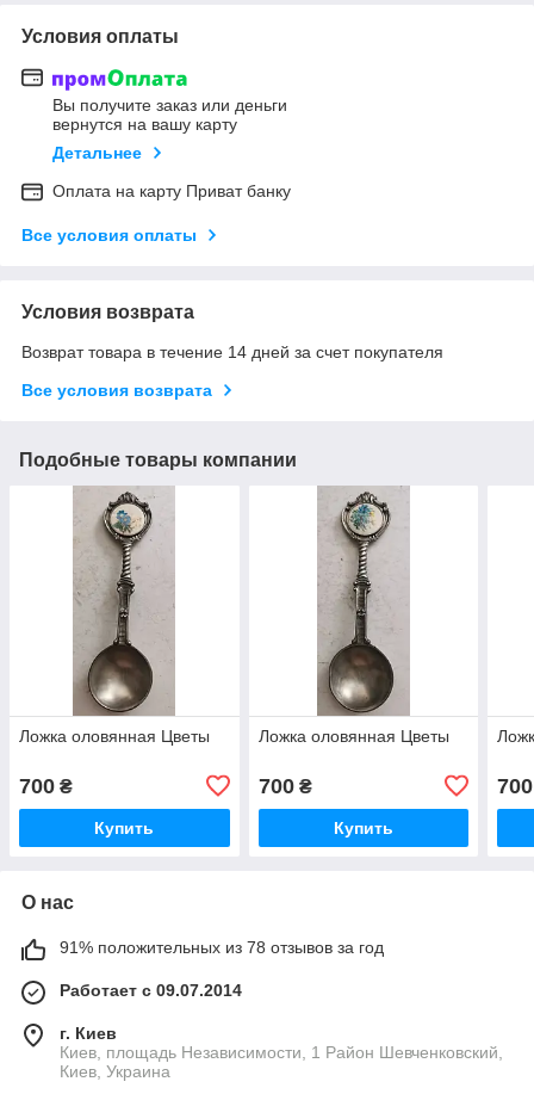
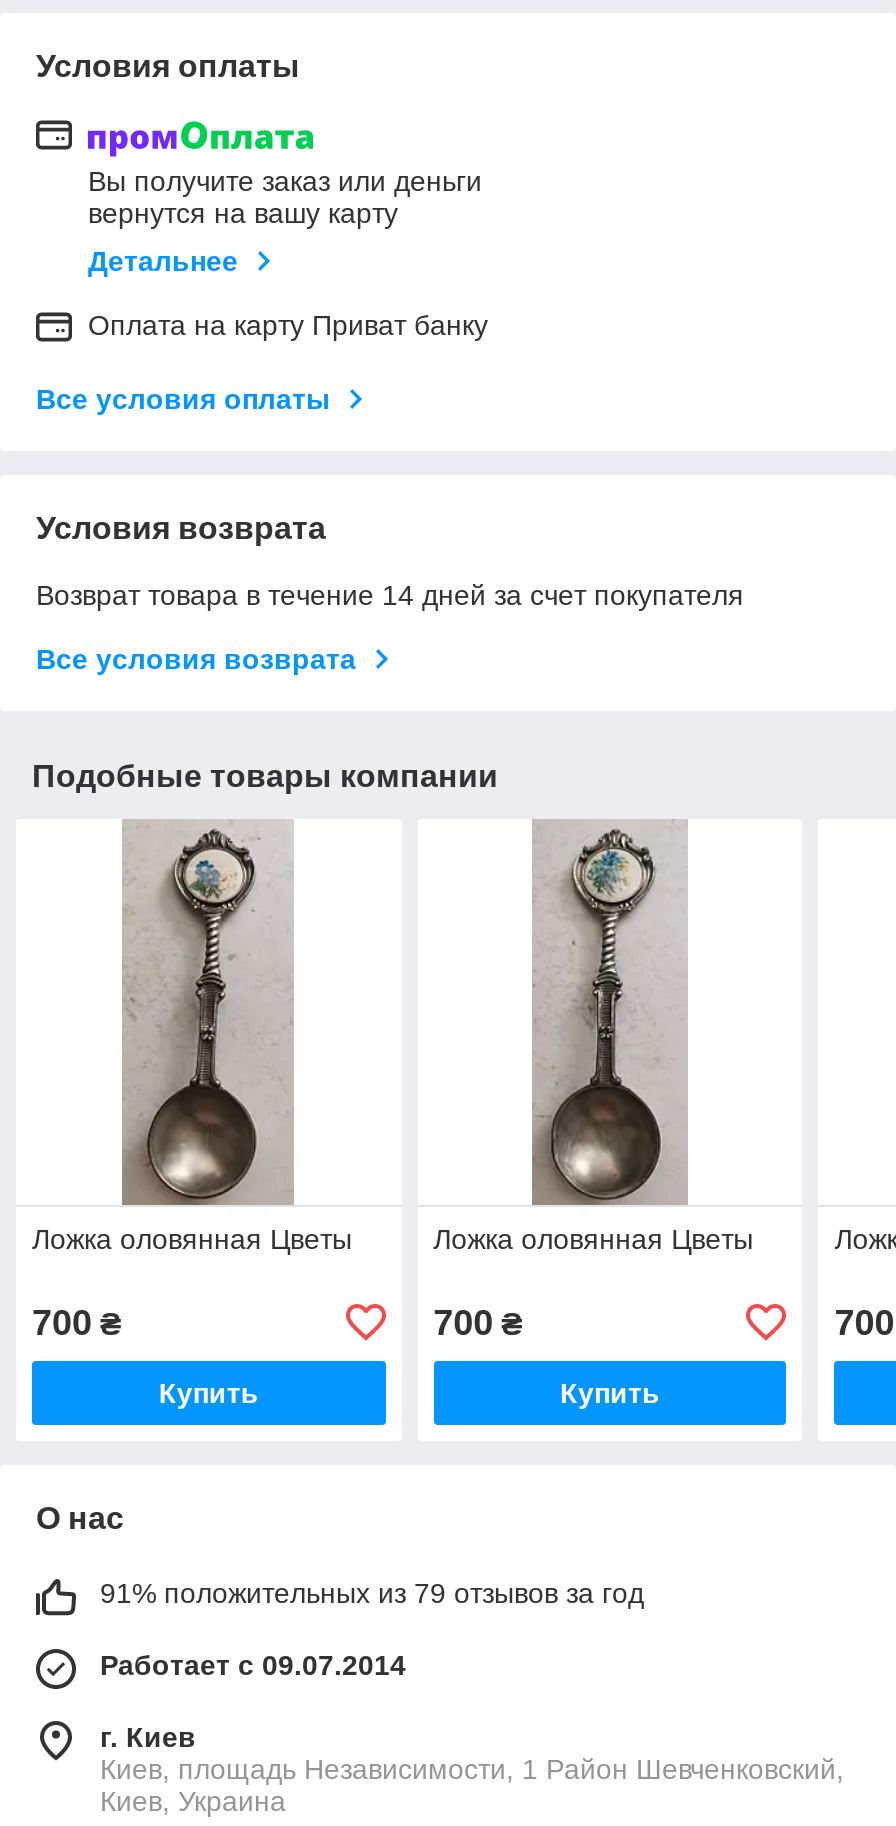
- 91% положительных из 78 отзывов за год
+ 91% положительных из 79 отзывов за год
